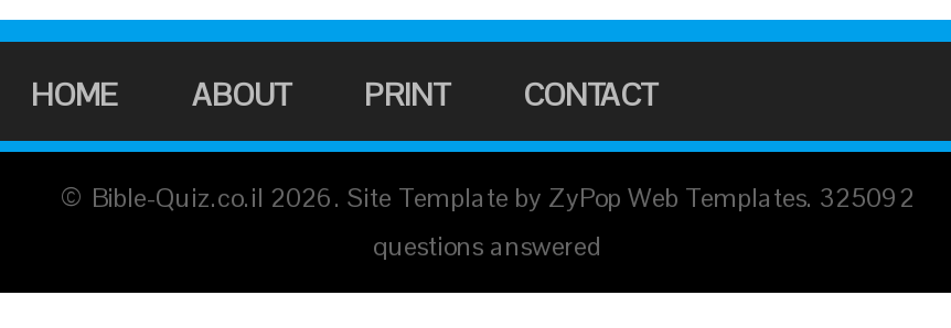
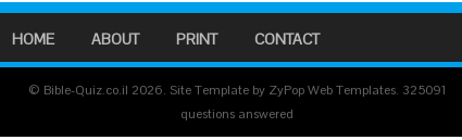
- © Bible-Quiz.co.il 2026. Site Template by ZyPop Web Templates. 325092
+ © Bible-Quiz.co.il 2026. Site Template by ZyPop Web Templates. 325091
